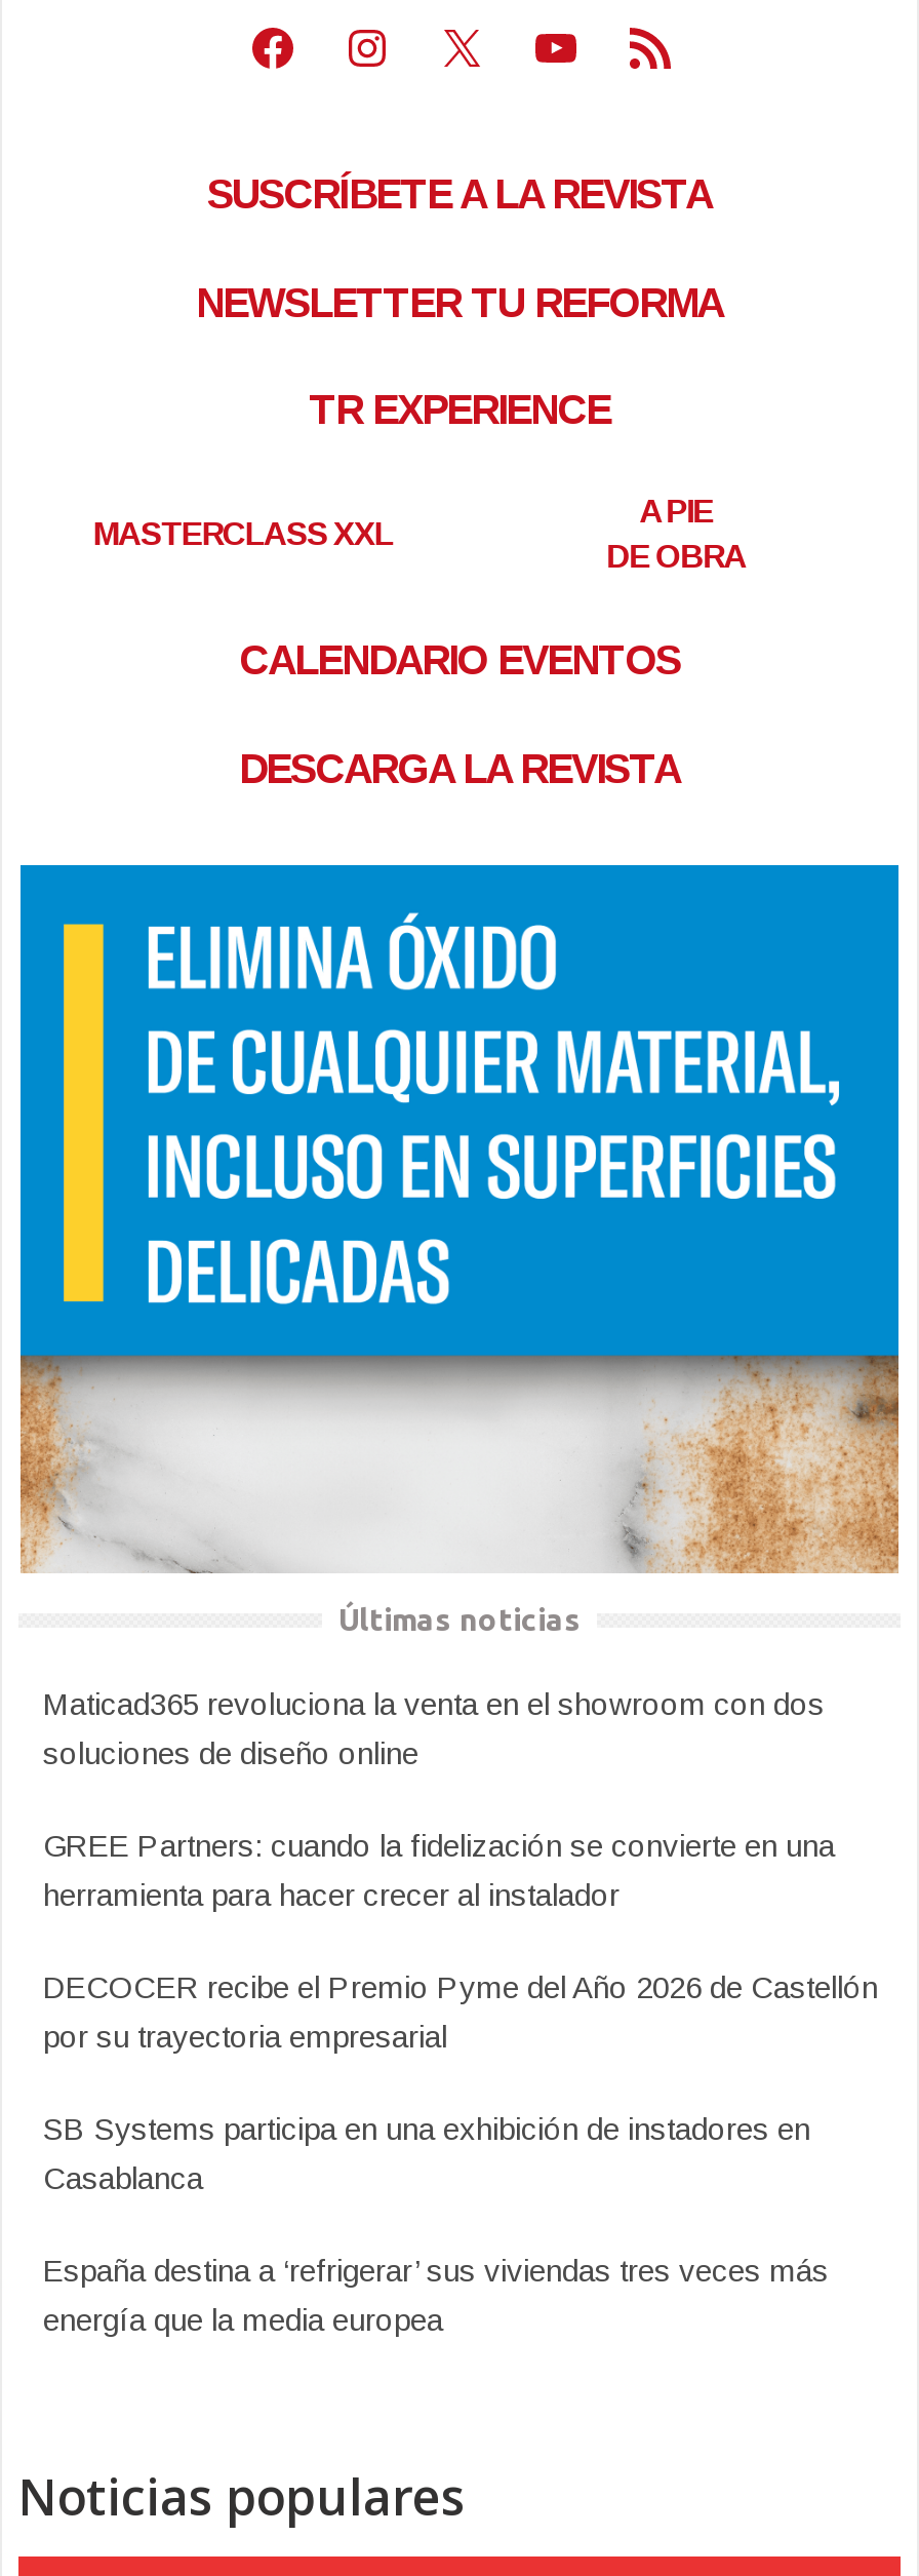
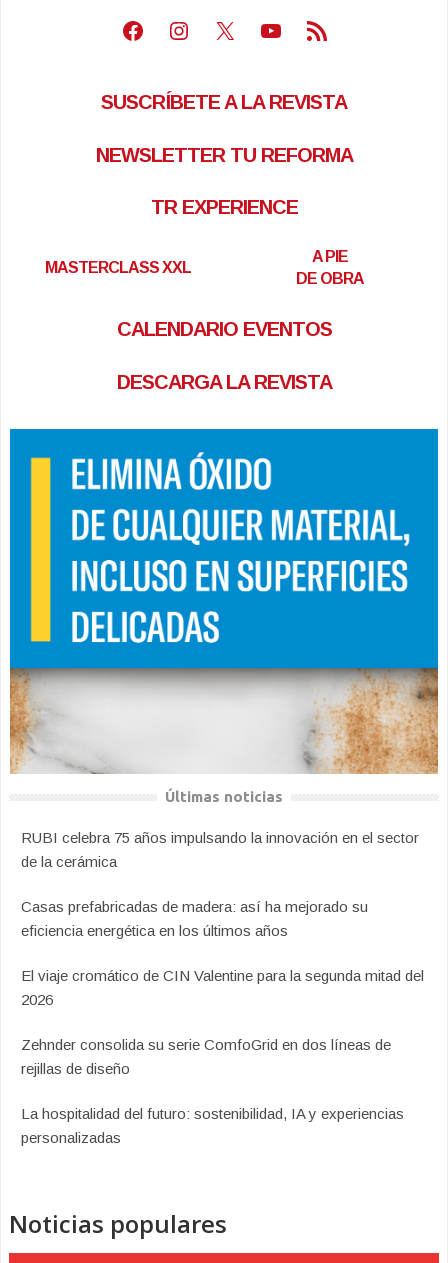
- Maticad365 revoluciona la venta en el showroom con dos
- soluciones de diseño online
+ RUBI celebra 75 años impulsando la innovación en el sector
+ de la cerámica

- GREE Partners: cuando la fidelización se convierte en una
- herramienta para hacer crecer al instalador
+ Casas prefabricadas de madera: así ha mejorado su
+ eficiencia energética en los últimos años

- DECOCER recibe el Premio Pyme del Año 2026 de Castellón
- por su trayectoria empresarial
+ El viaje cromático de CIN Valentine para la segunda mitad del
+ 2026

- SB Systems participa en una exhibición de instadores en
- Casablanca
+ Zehnder consolida su serie ComfoGrid en dos líneas de
+ rejillas de diseño

- España destina a ‘refrigerar’ sus viviendas tres veces más
- energía que la media europea
+ La hospitalidad del futuro: sostenibilidad, IA y experiencias
+ personalizadas
